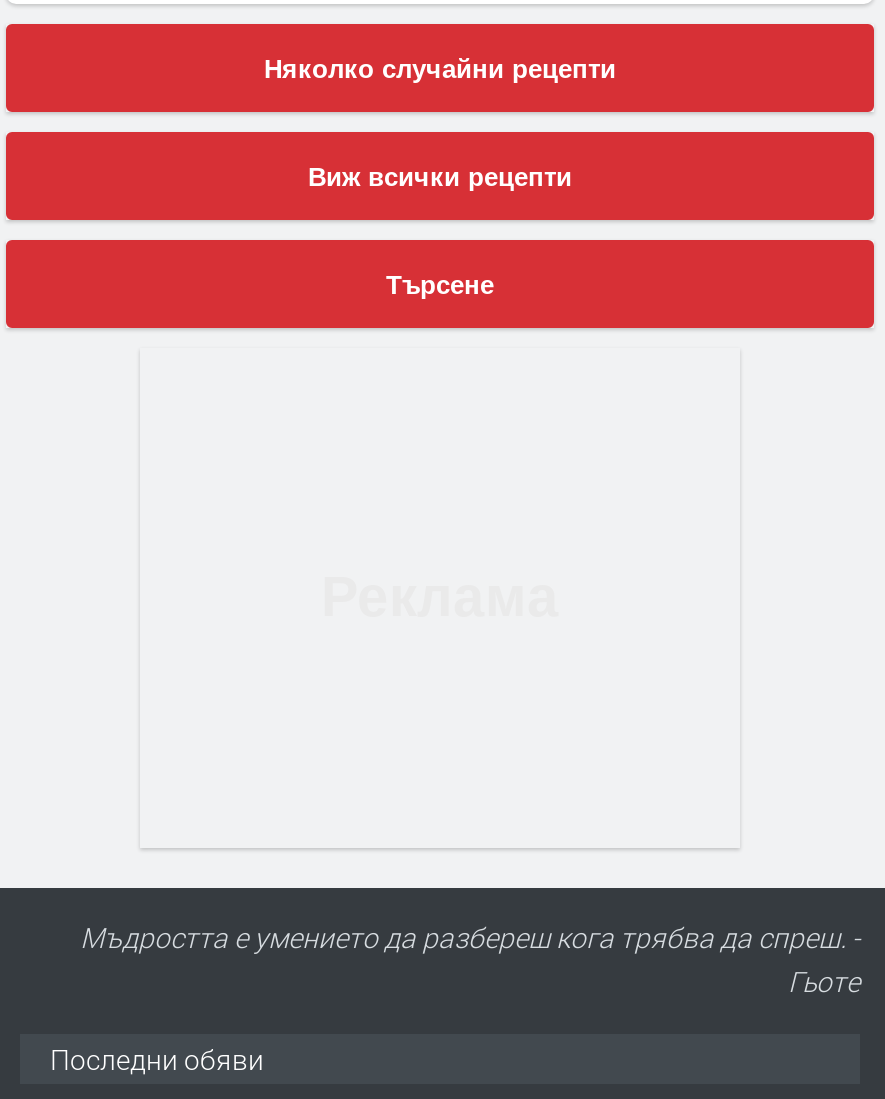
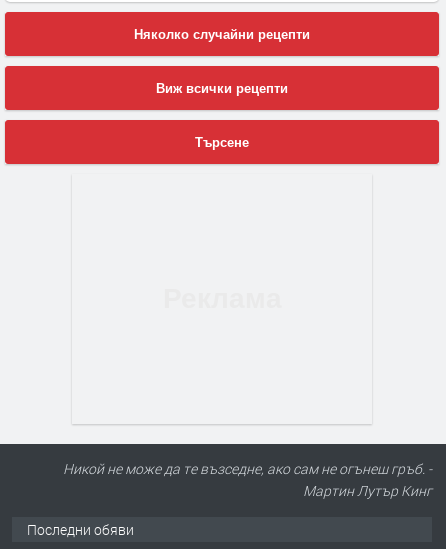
- Мъдростта е умението да разбереш кога трябва да спреш. -
- Гьоте
+ Никой не може да те възседне, ако сам не огънеш гръб. -
+ Мартин Лутър Кинг
